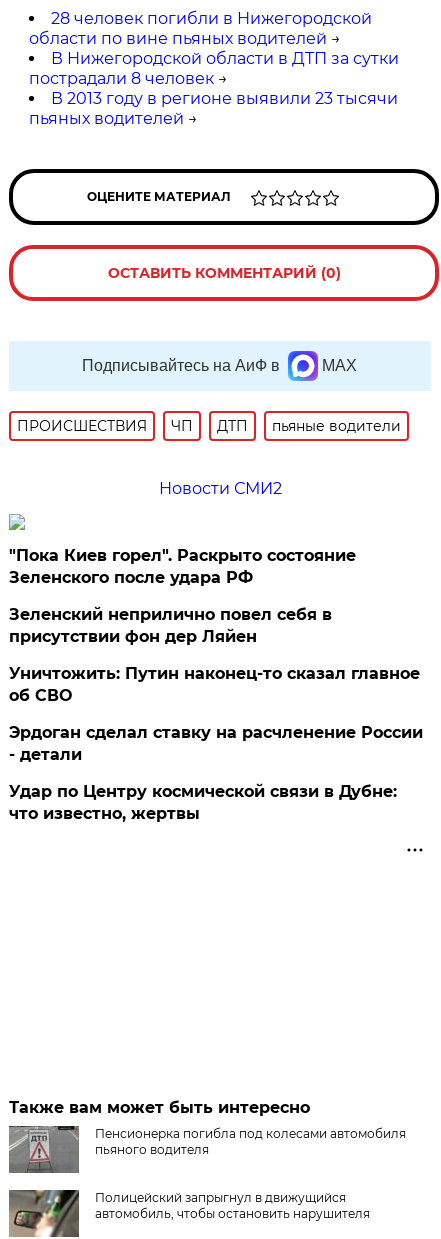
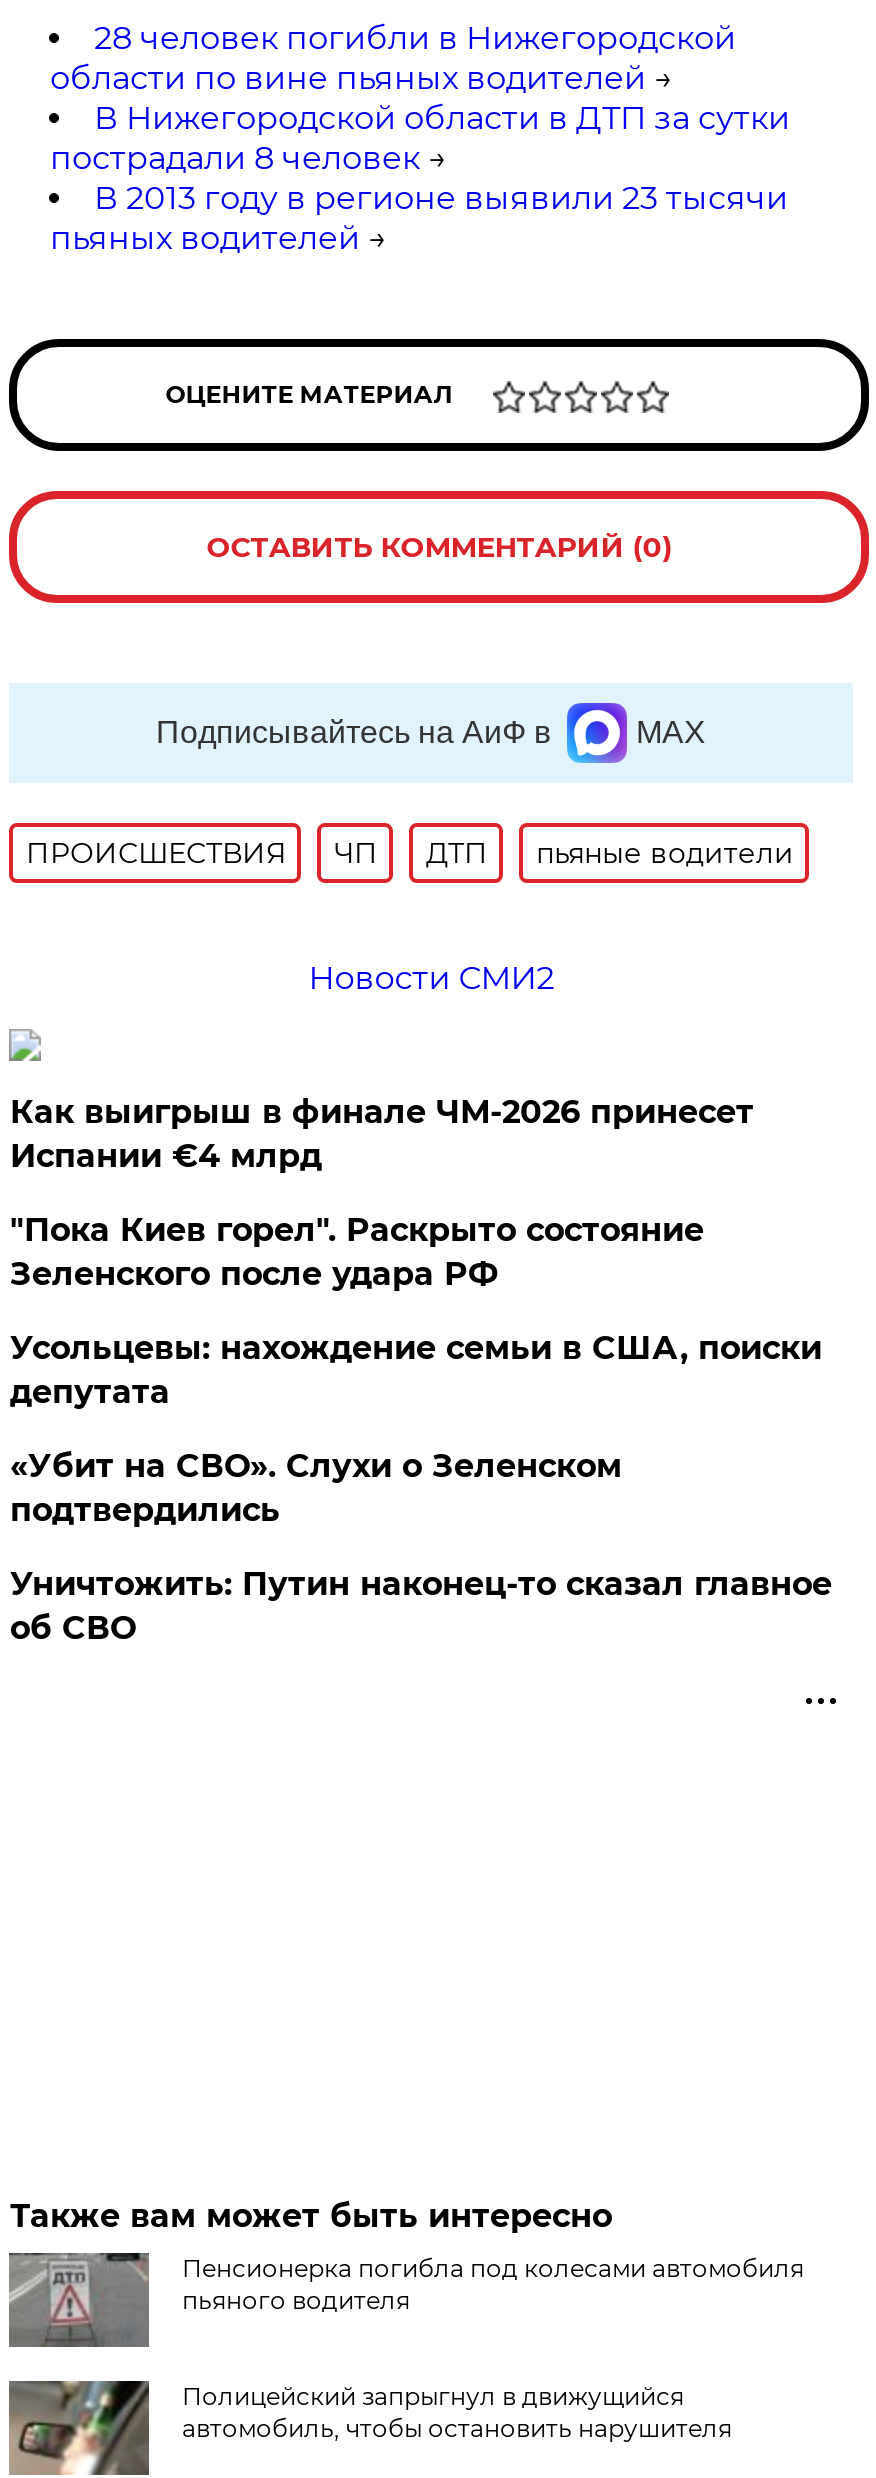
+ Как выигрыш в финале ЧМ-2026 принесет
+ Испании €4 млрд

moved down: "Пока Киев горел". Раскрыто состояние | Зеленского после удара РФ

- Зеленский неприлично повел cебя в
- присутствии фон дер Ляйен
+ Усольцевы: нахождение семьи в США, поиски
+ депутата
+ «Убит на СВО». Слухи о Зеленском
+ подтвердились

moved down: Уничтожить: Путин наконец-то сказал главное | об СВО

- Эрдоган сделал ставку на расчленение России
- - детали
- Удар по Центру космической связи в Дубне:
- что известно, жертвы
